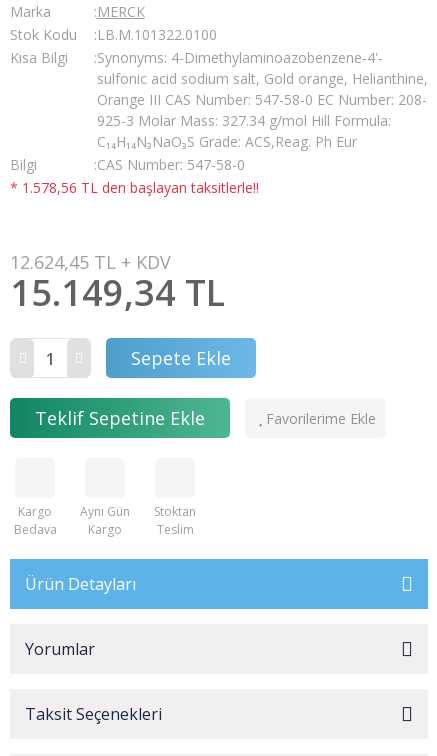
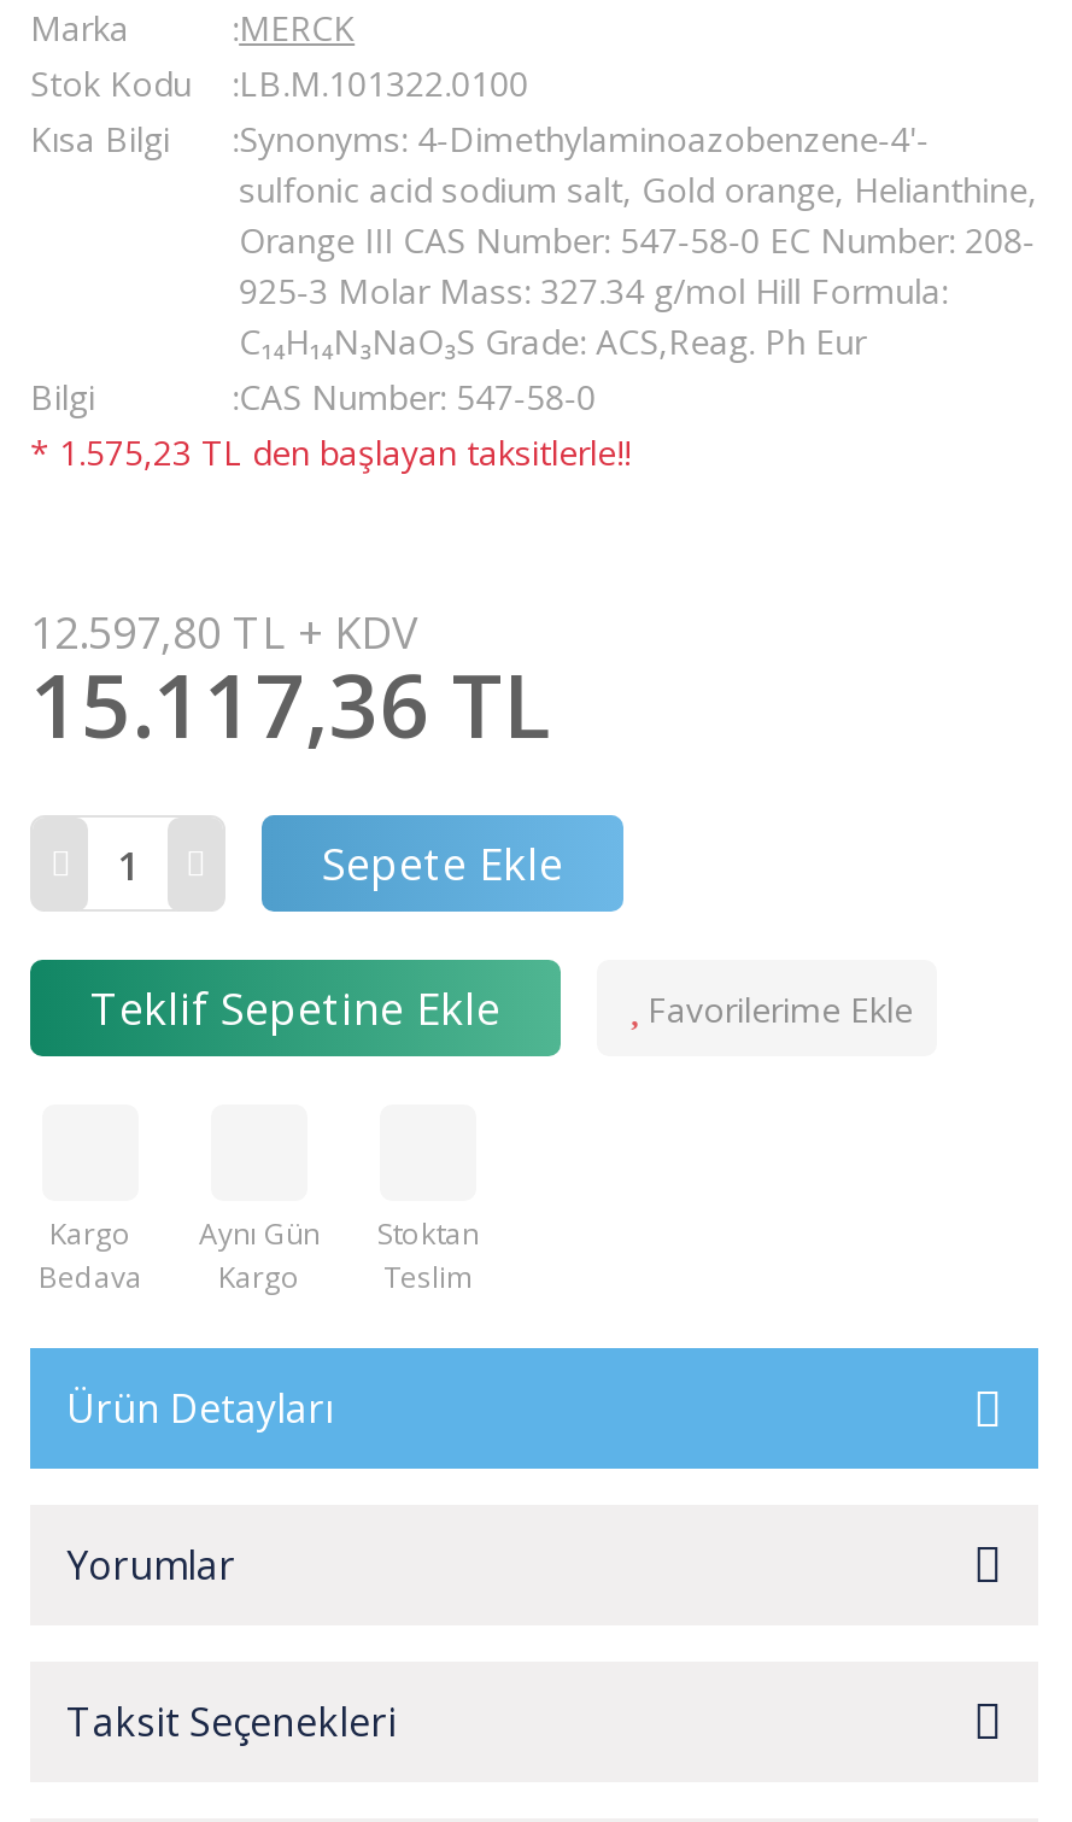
- * 1.578,56 TL den başlayan taksitlerle!!
+ * 1.575,23 TL den başlayan taksitlerle!!

- 12.624,45 TL + KDV
+ 12.597,80 TL + KDV

- 15.149,34 TL
+ 15.117,36 TL
